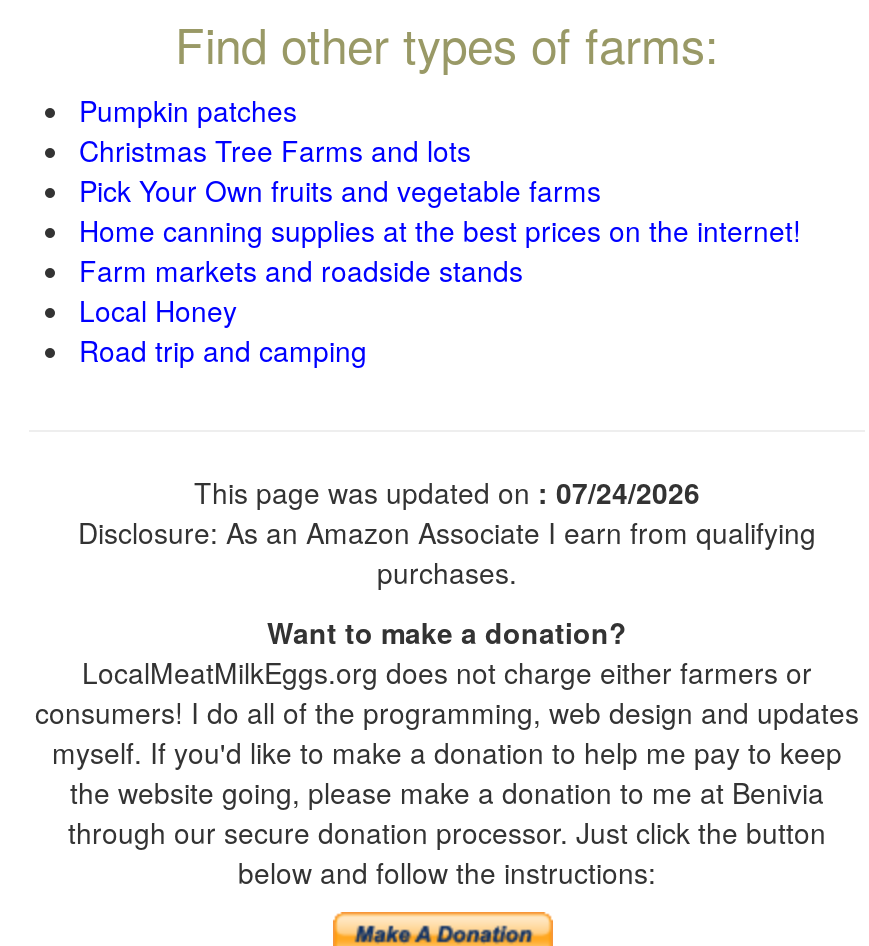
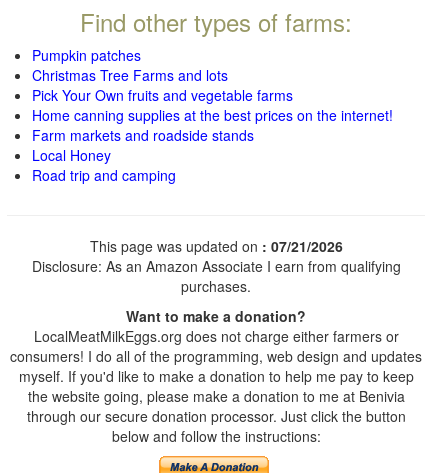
- This page was updated on: 07/24/2026
+ This page was updated on: 07/21/2026
